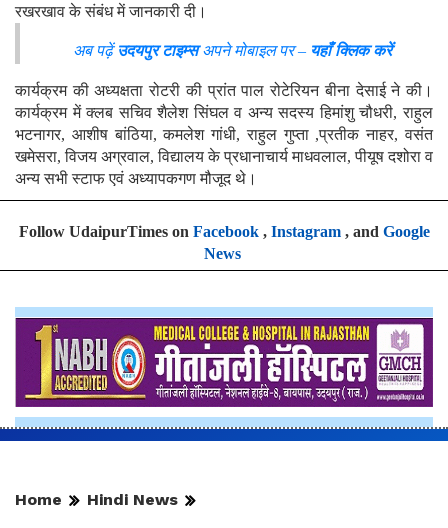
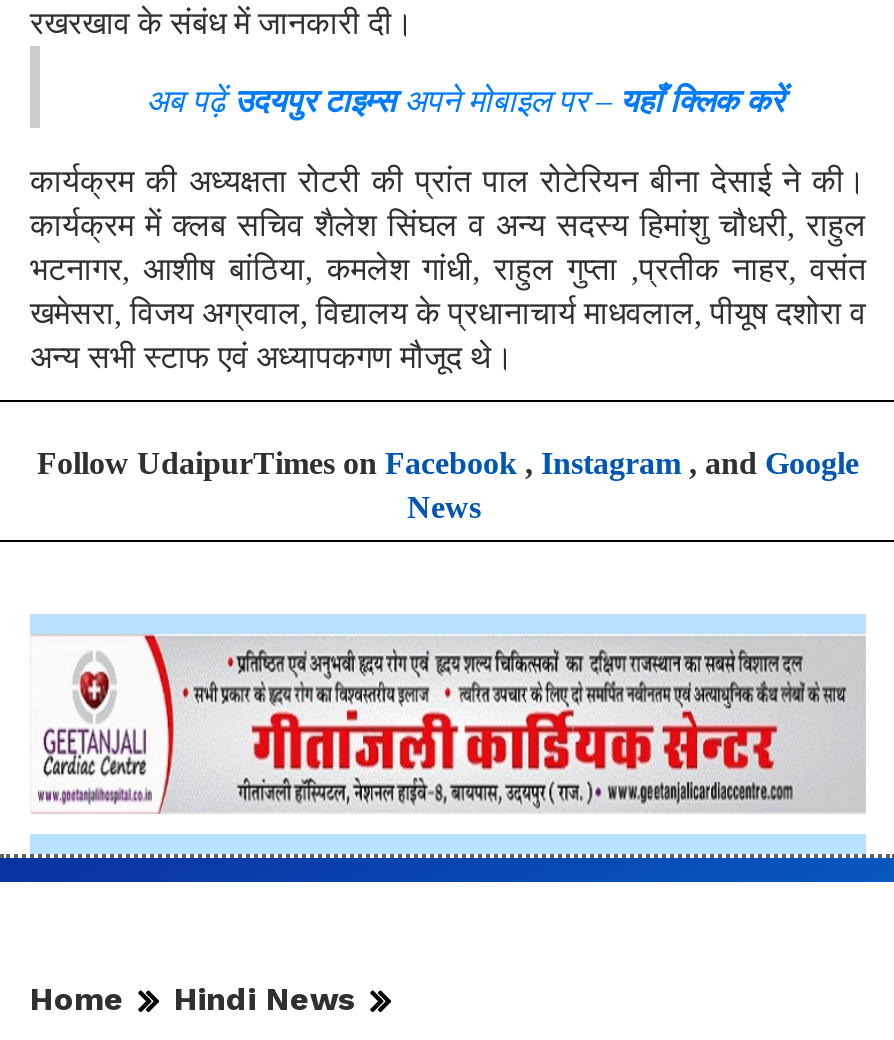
- [image]
+ [image]
